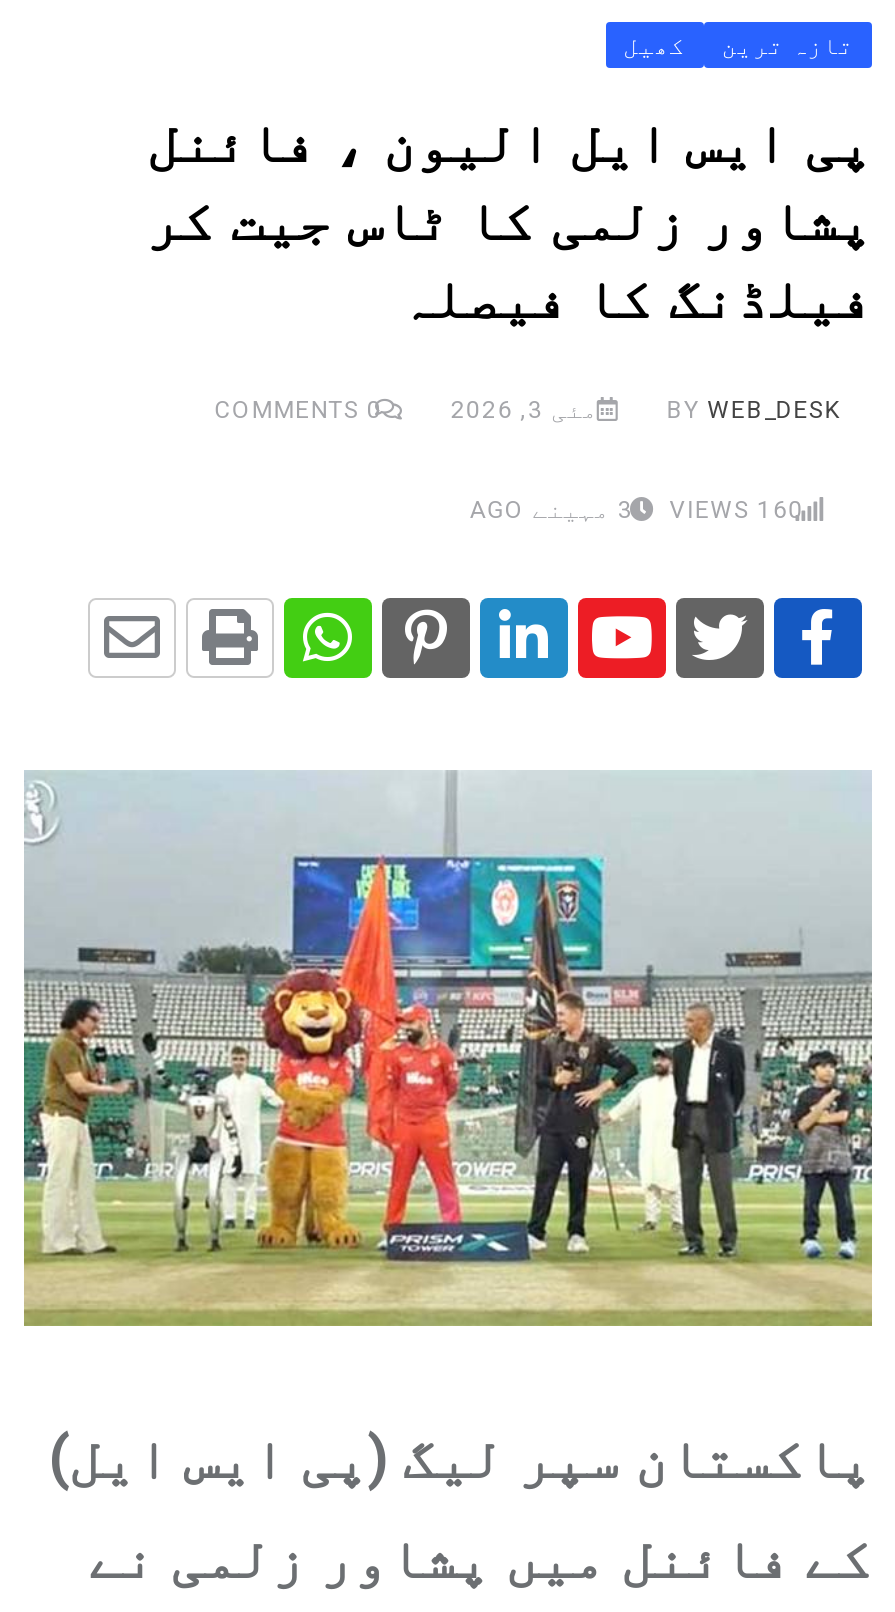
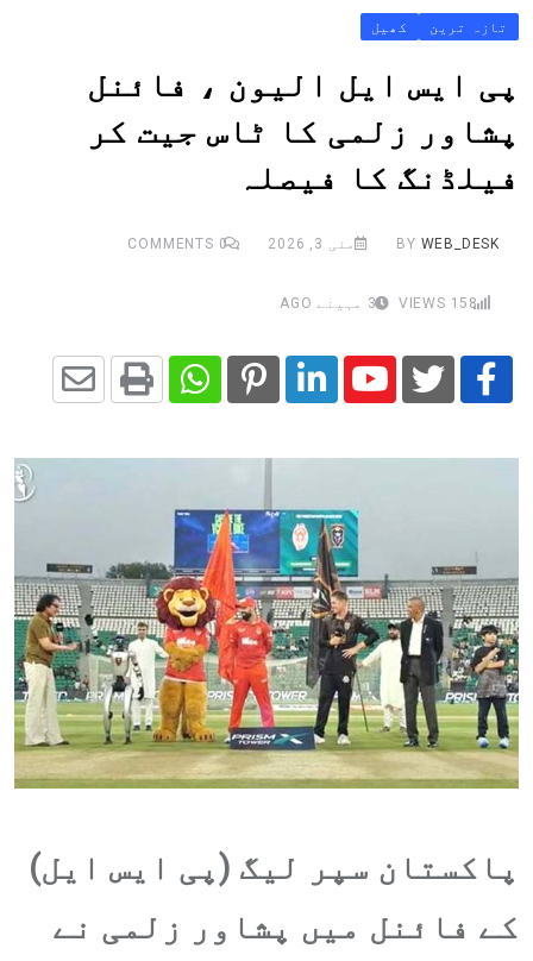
- 160
+ 158
